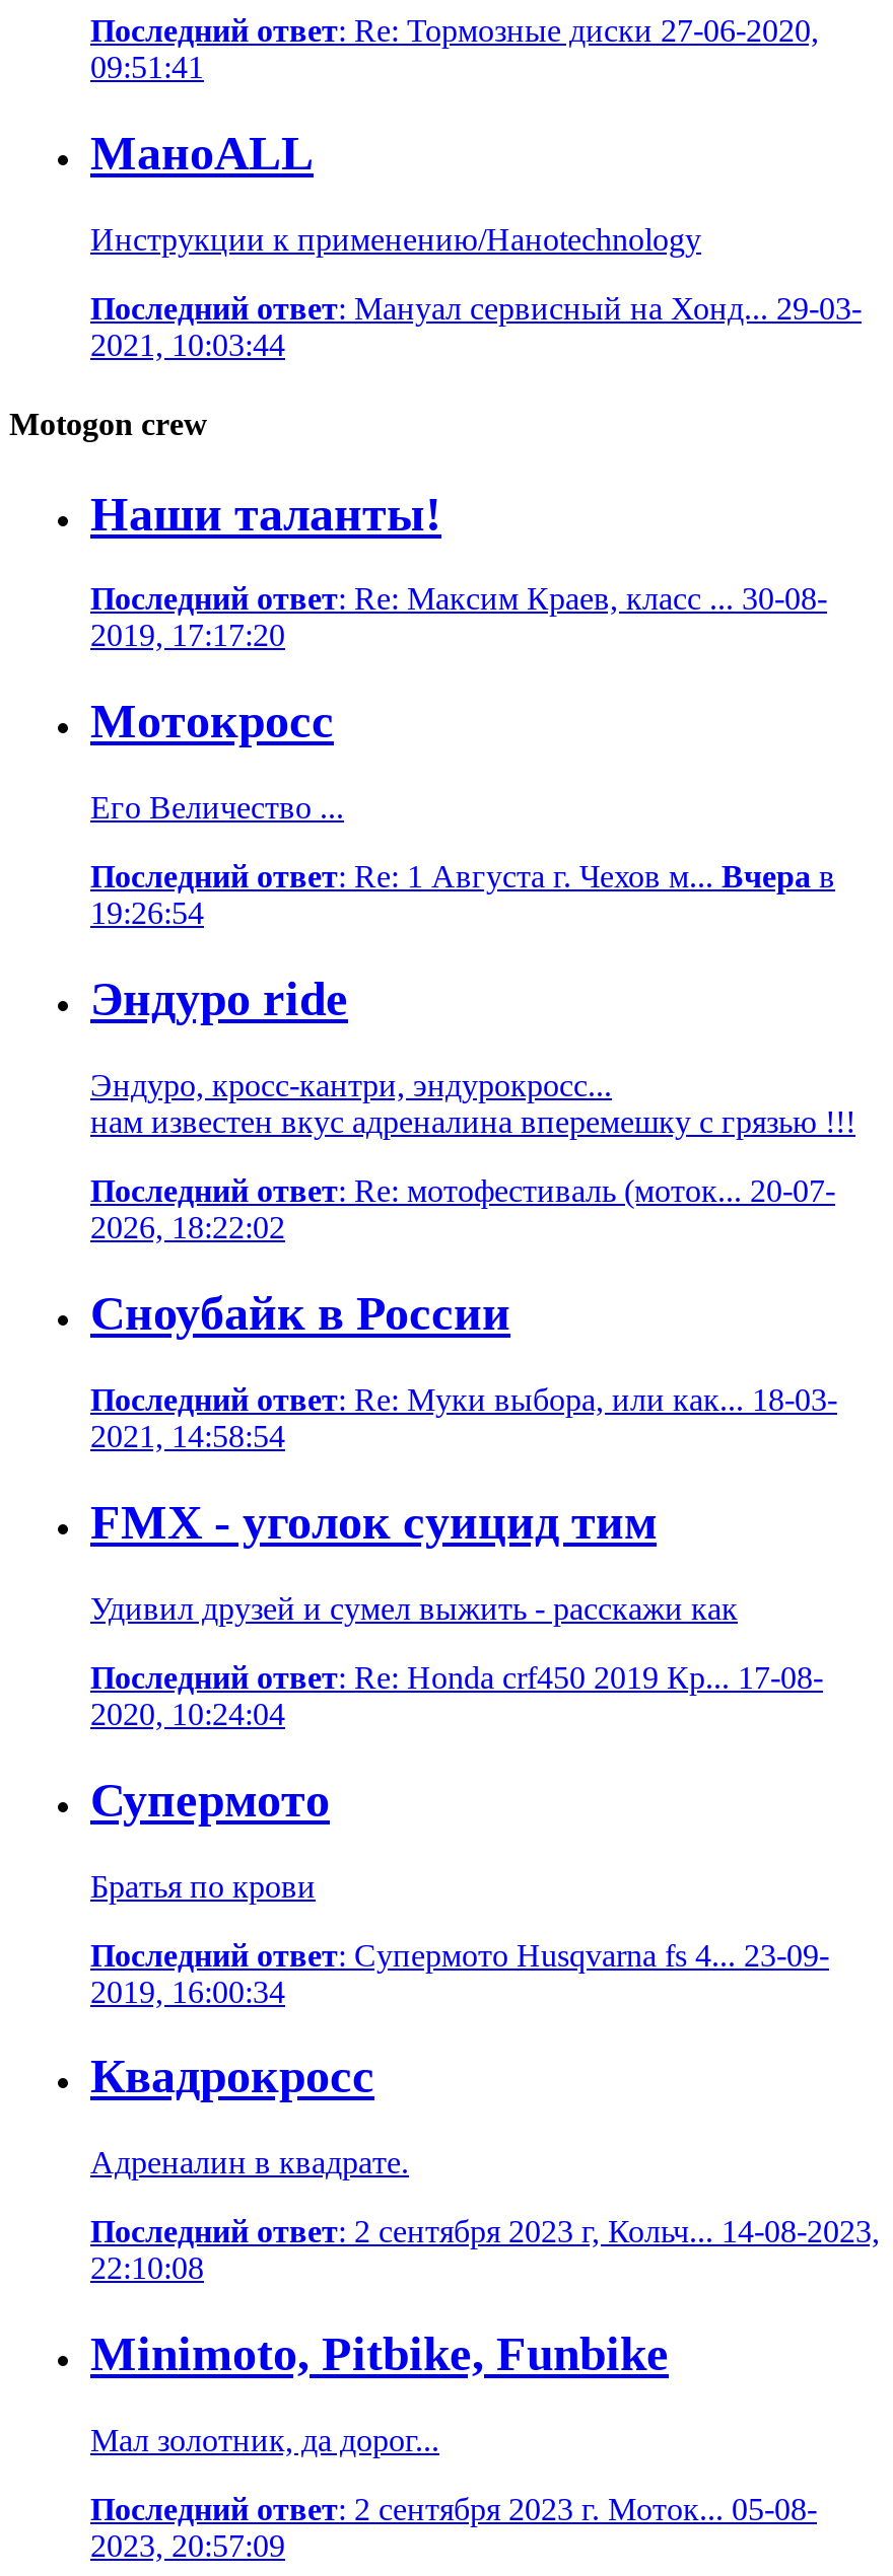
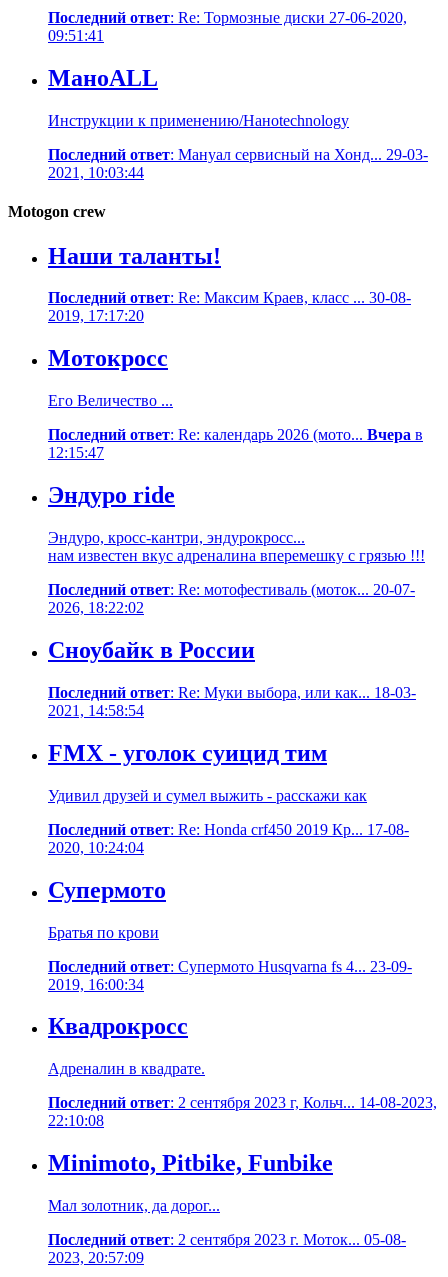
- Последний ответ: Re: 1 Августа г. Чехов м... Вчера в
- 19:26:54
+ Последний ответ: Re: календарь 2026 (мото... Вчера в
+ 12:15:47
